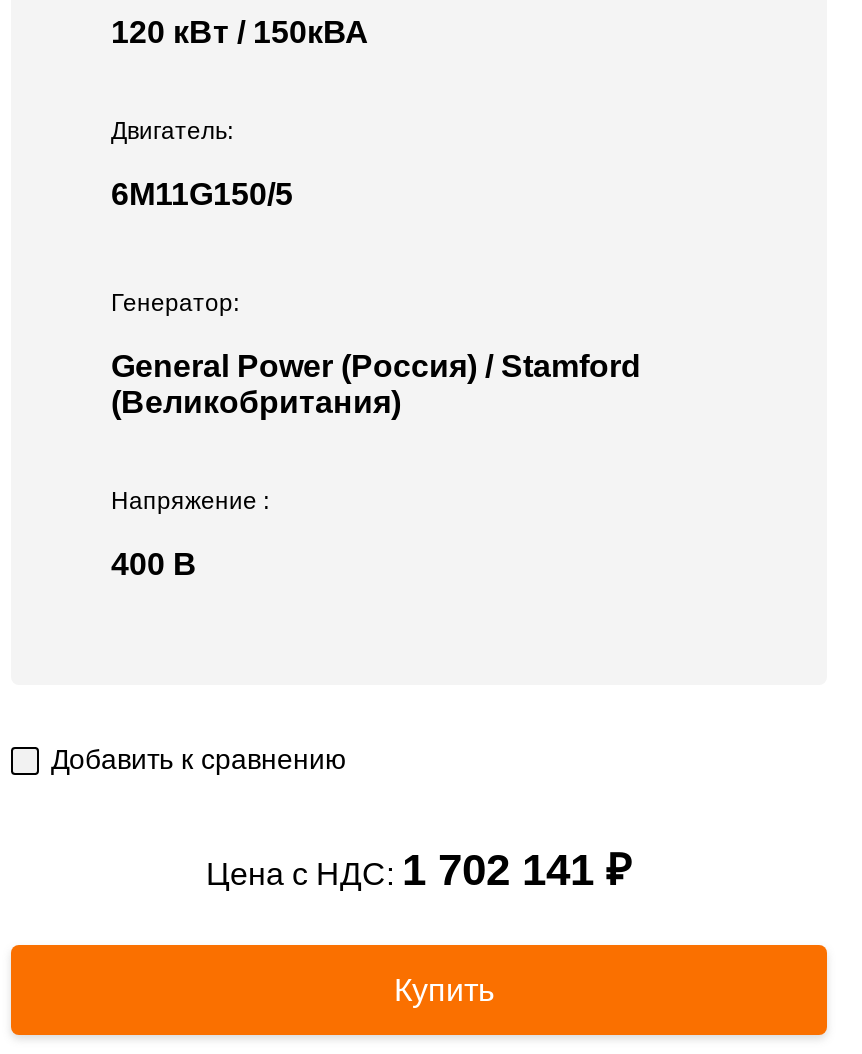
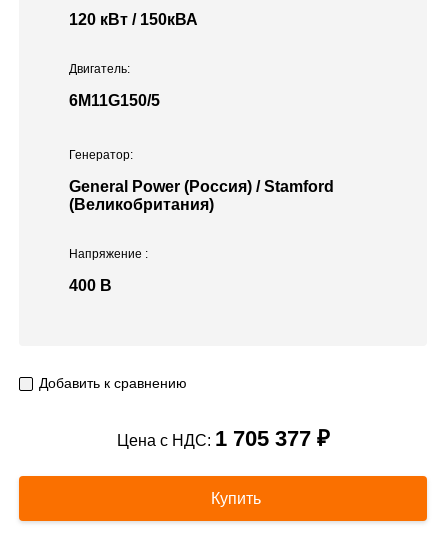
- Цена с НДС: 1 702 141 ₽
+ Цена с НДС: 1 705 377 ₽
